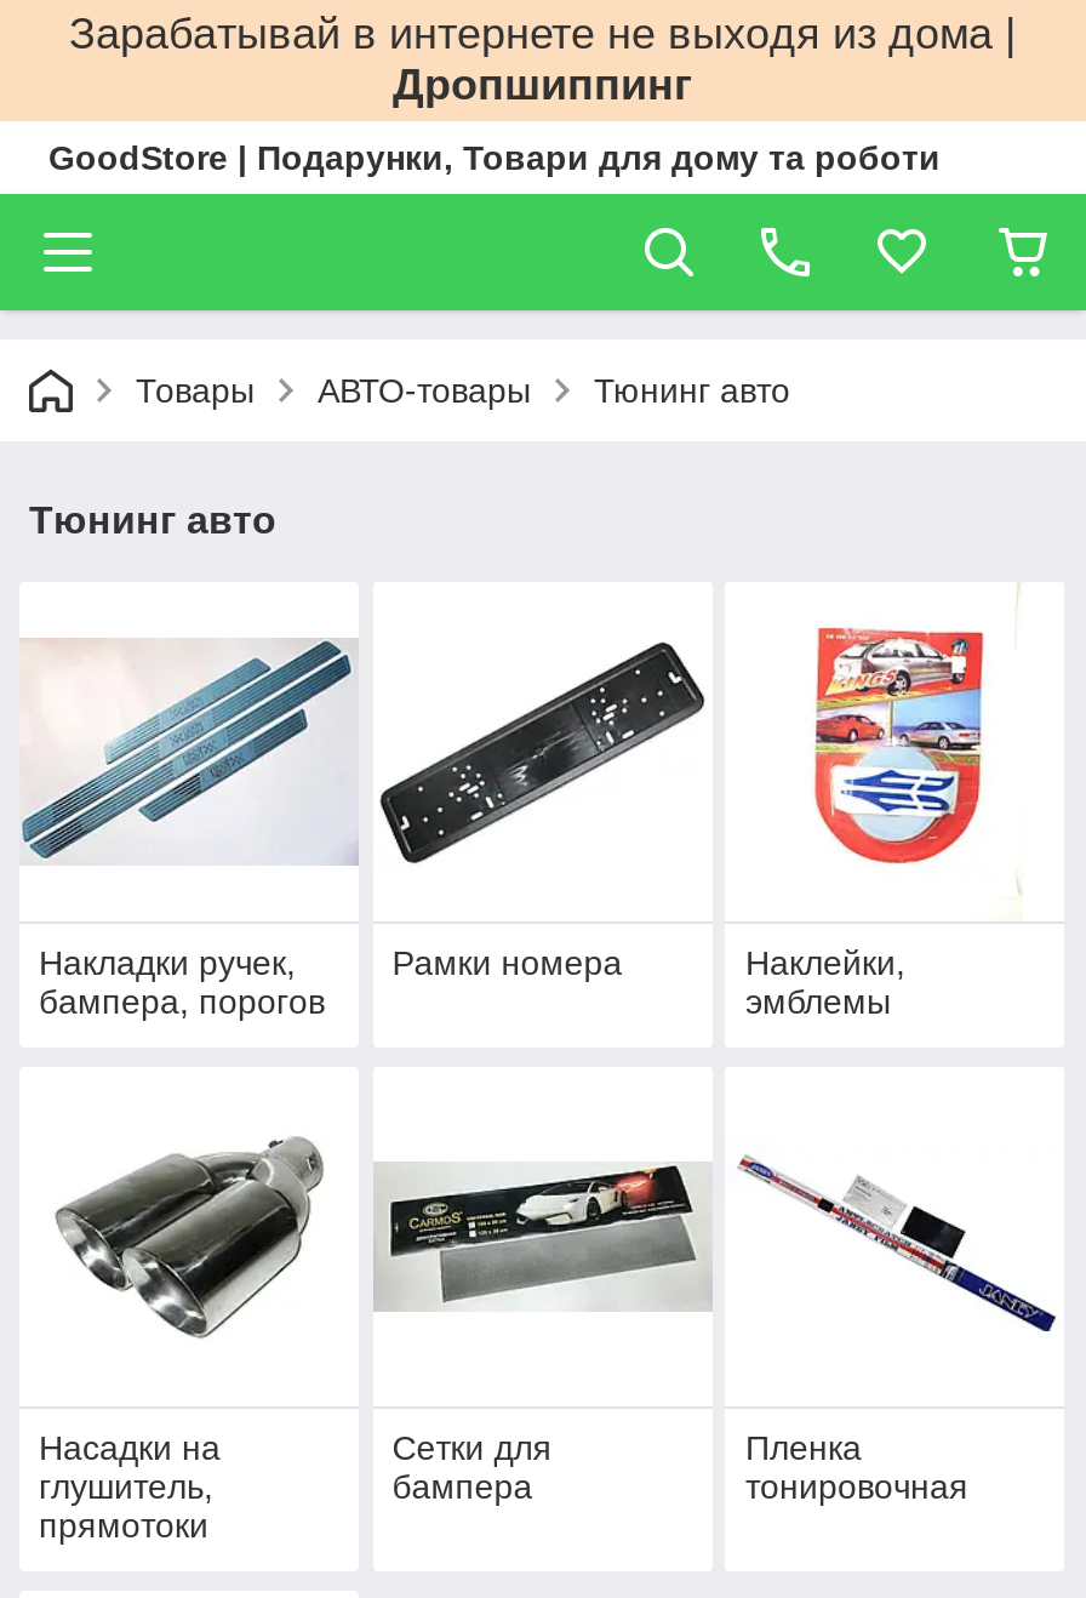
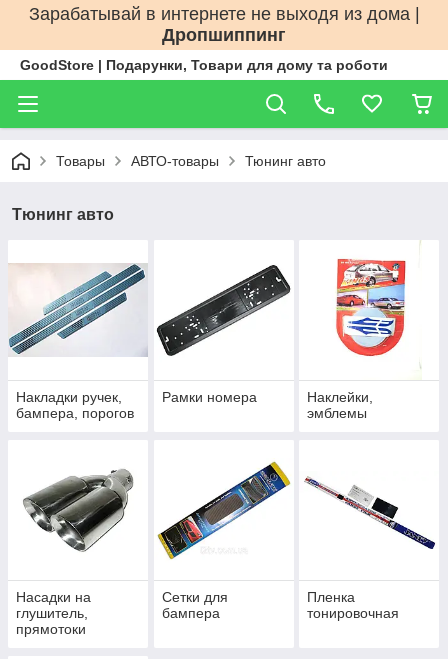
- [image]
+ [image]
